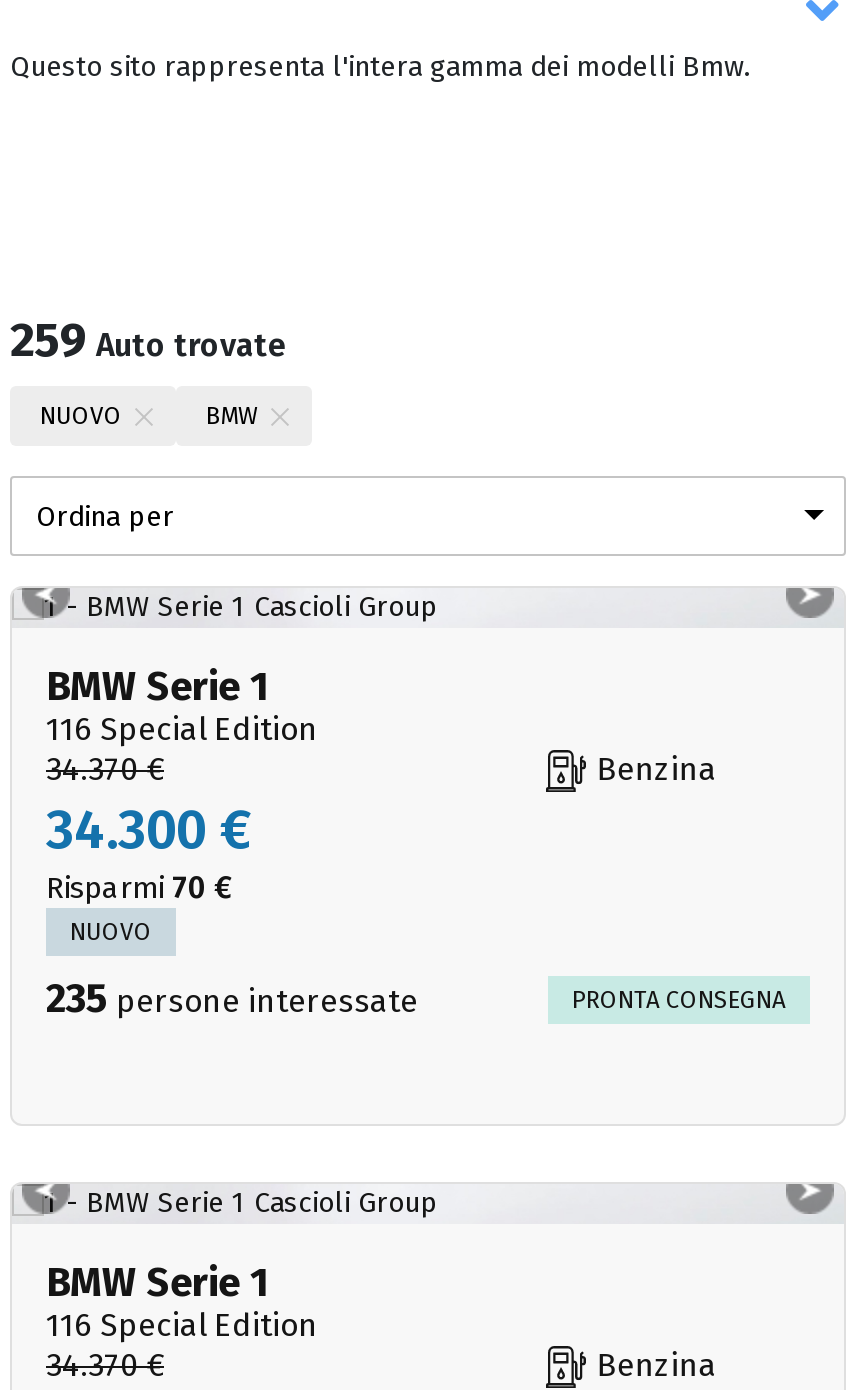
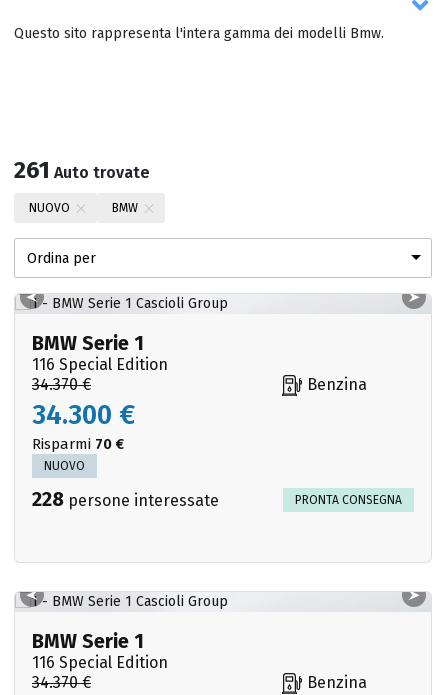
- 259 Auto trovate
+ 261 Auto trovate

- 235 persone interessate
+ 228 persone interessate
